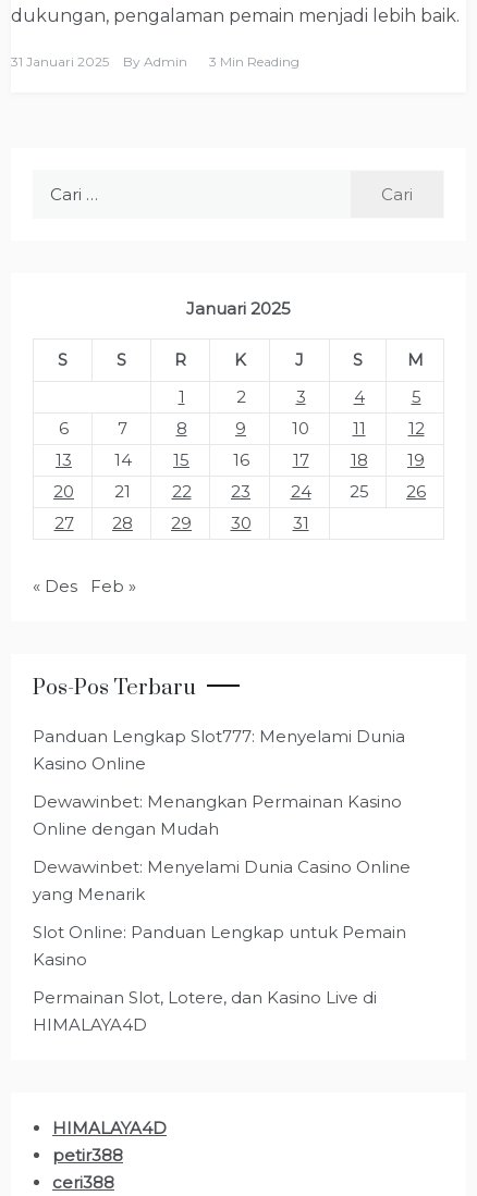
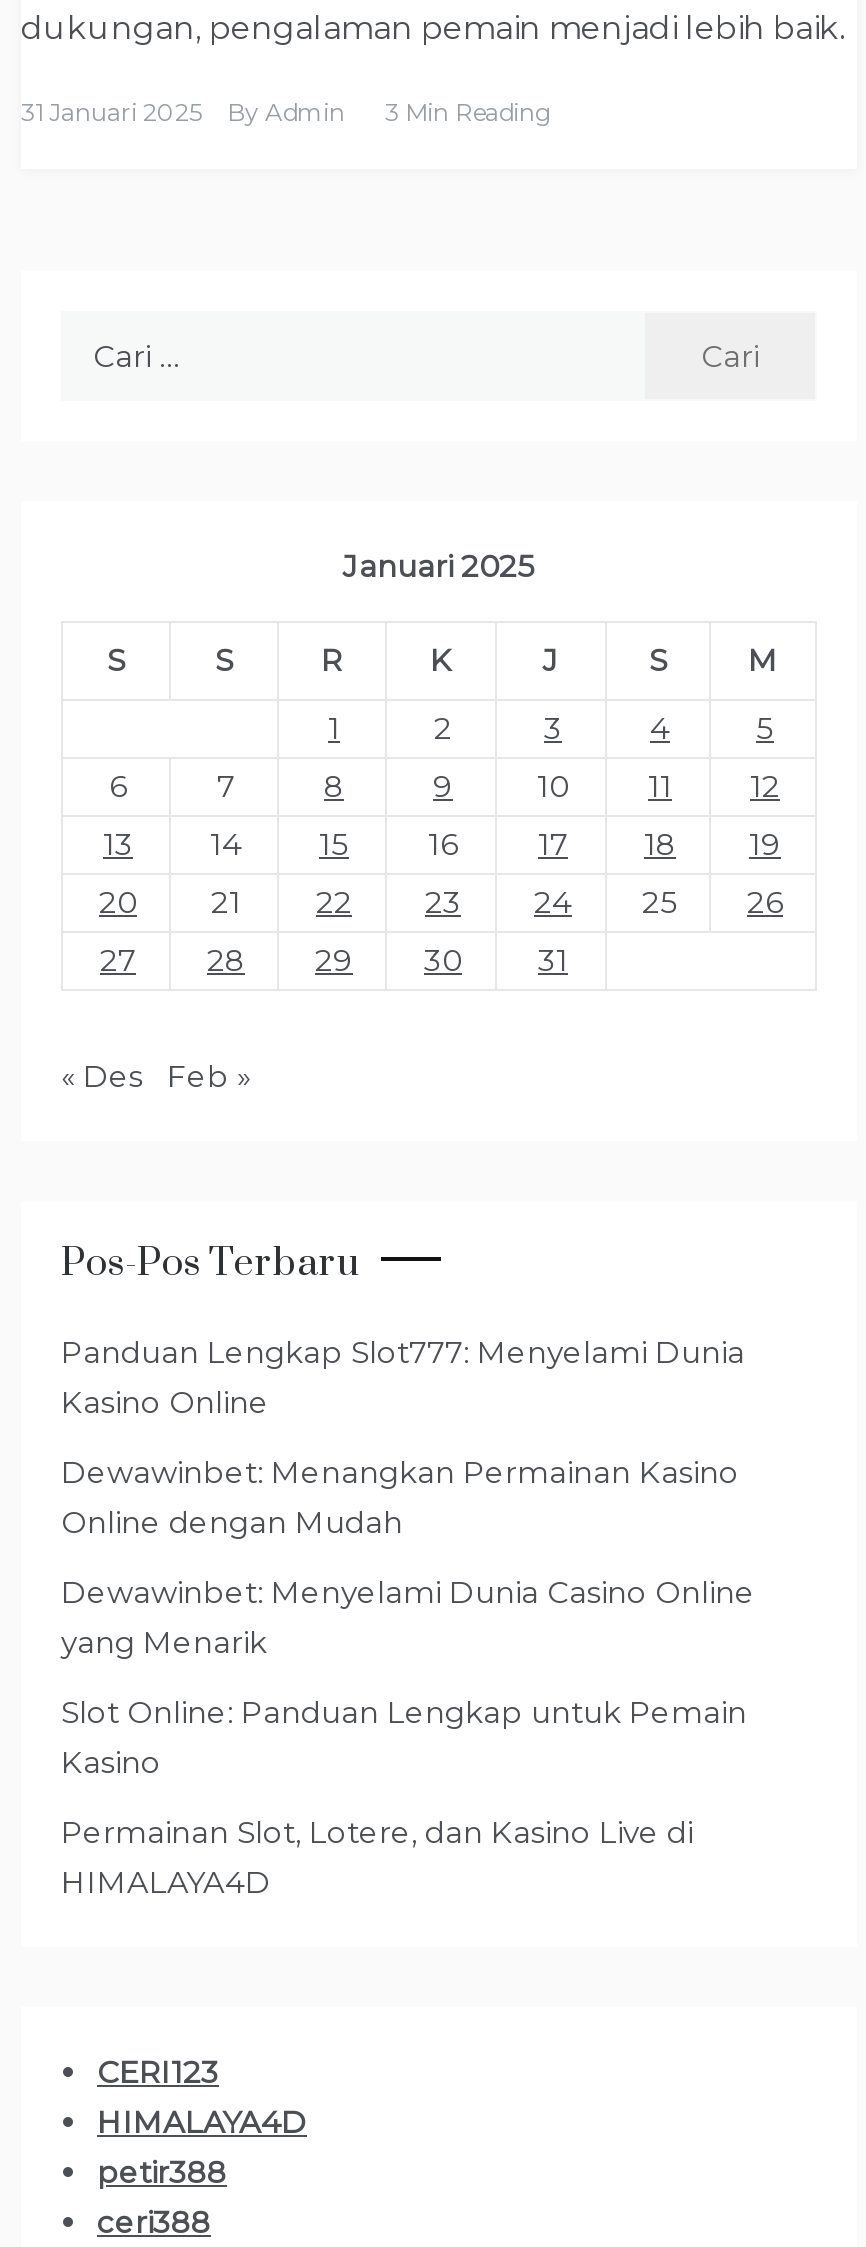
+ CERI123
